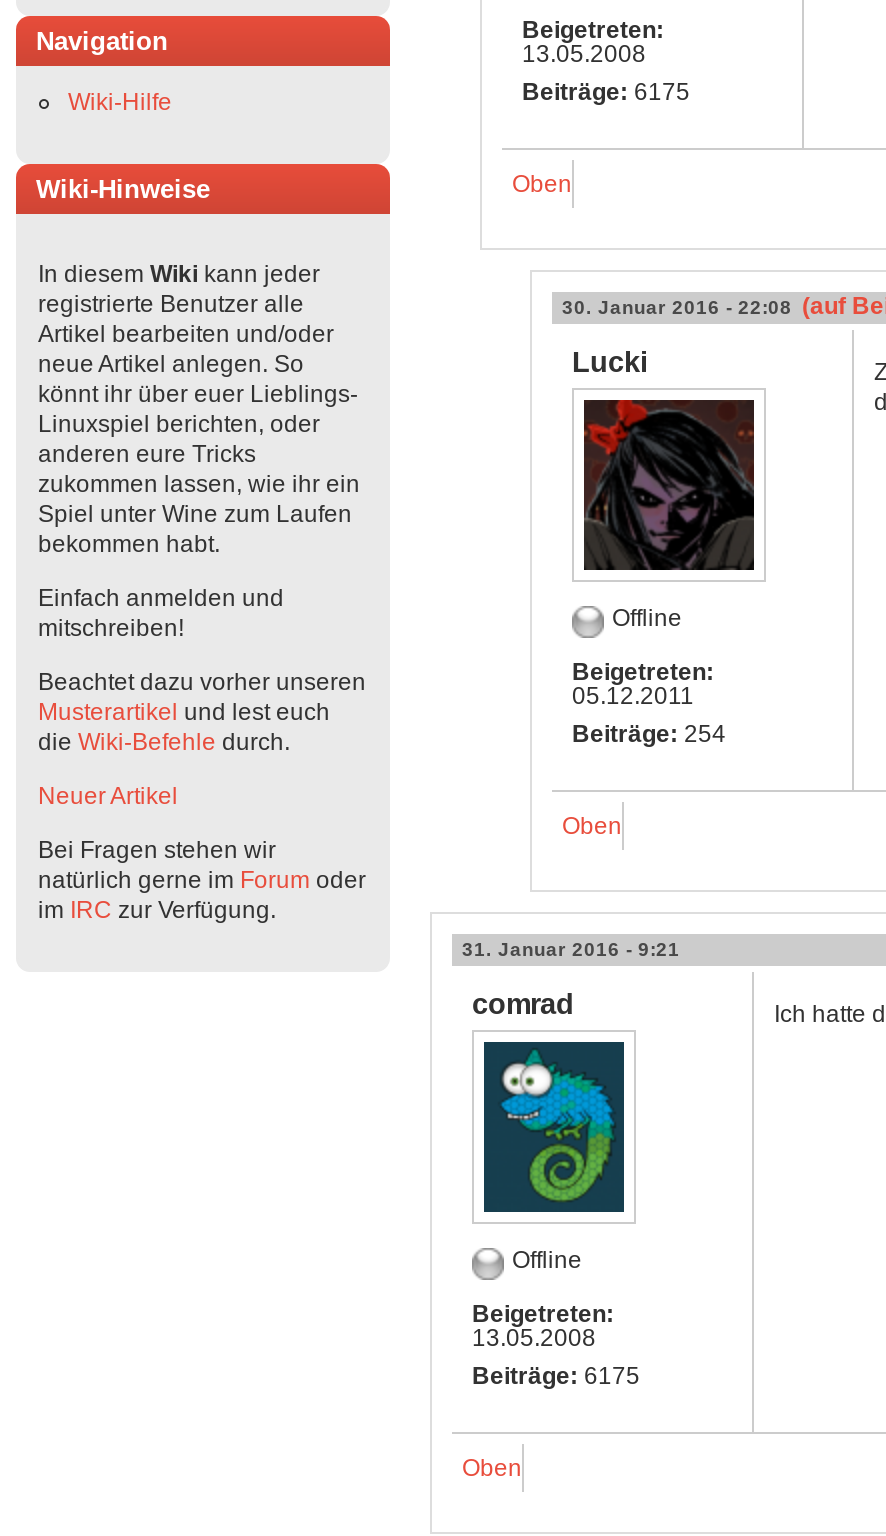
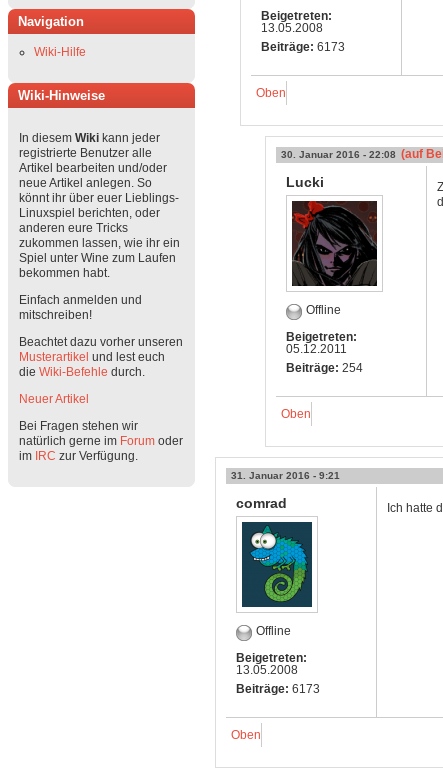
- Beiträge: 6175
+ Beiträge: 6173

- Beiträge: 6175
+ Beiträge: 6173
